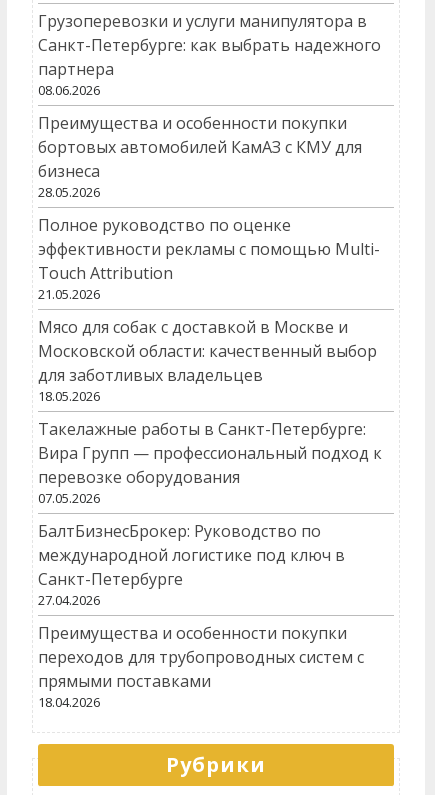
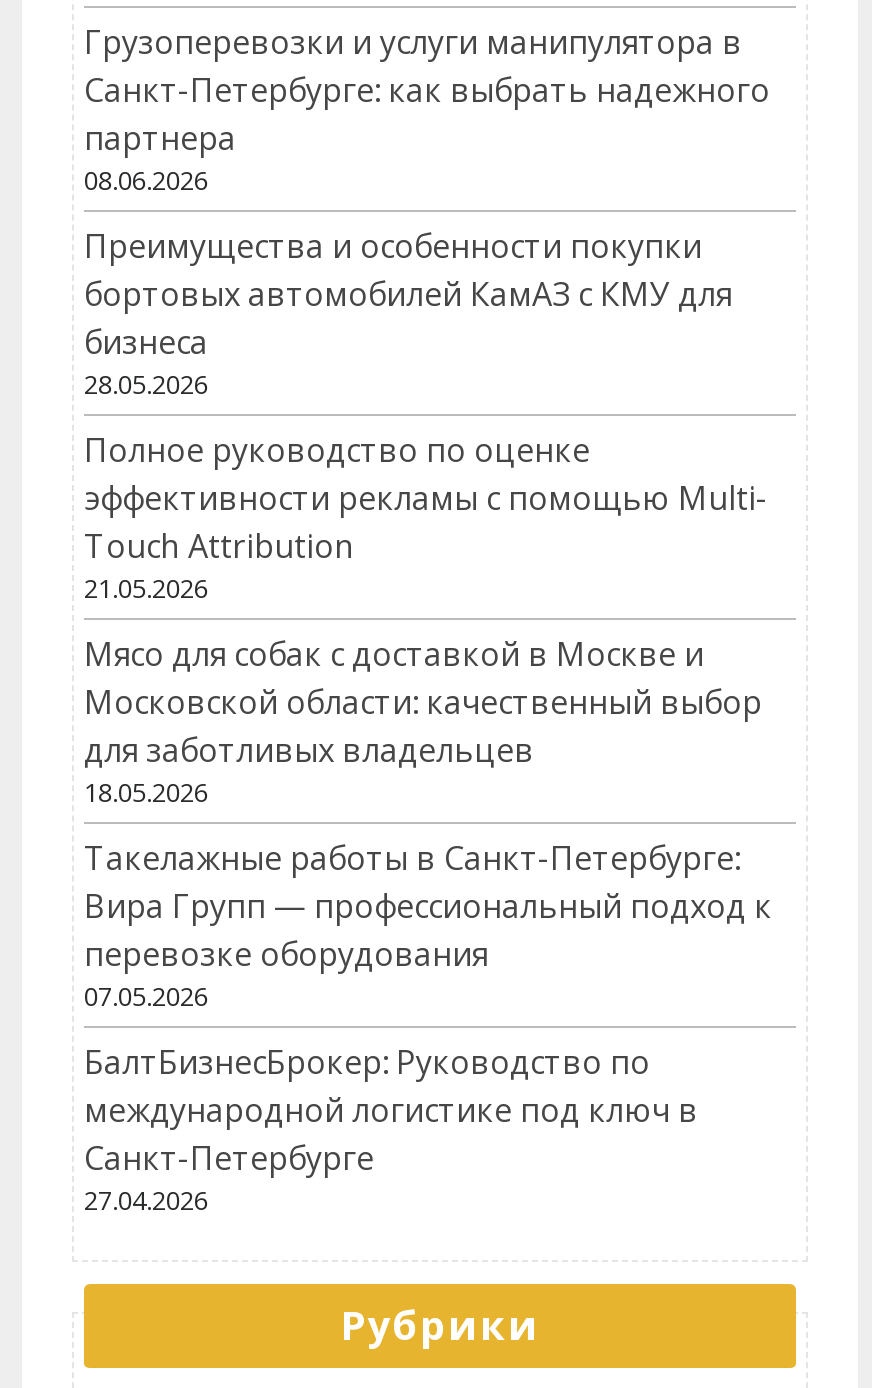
- Преимущества и особенности покупки
- переходов для трубопроводных систем с
- прямыми поставками
- 18.04.2026
